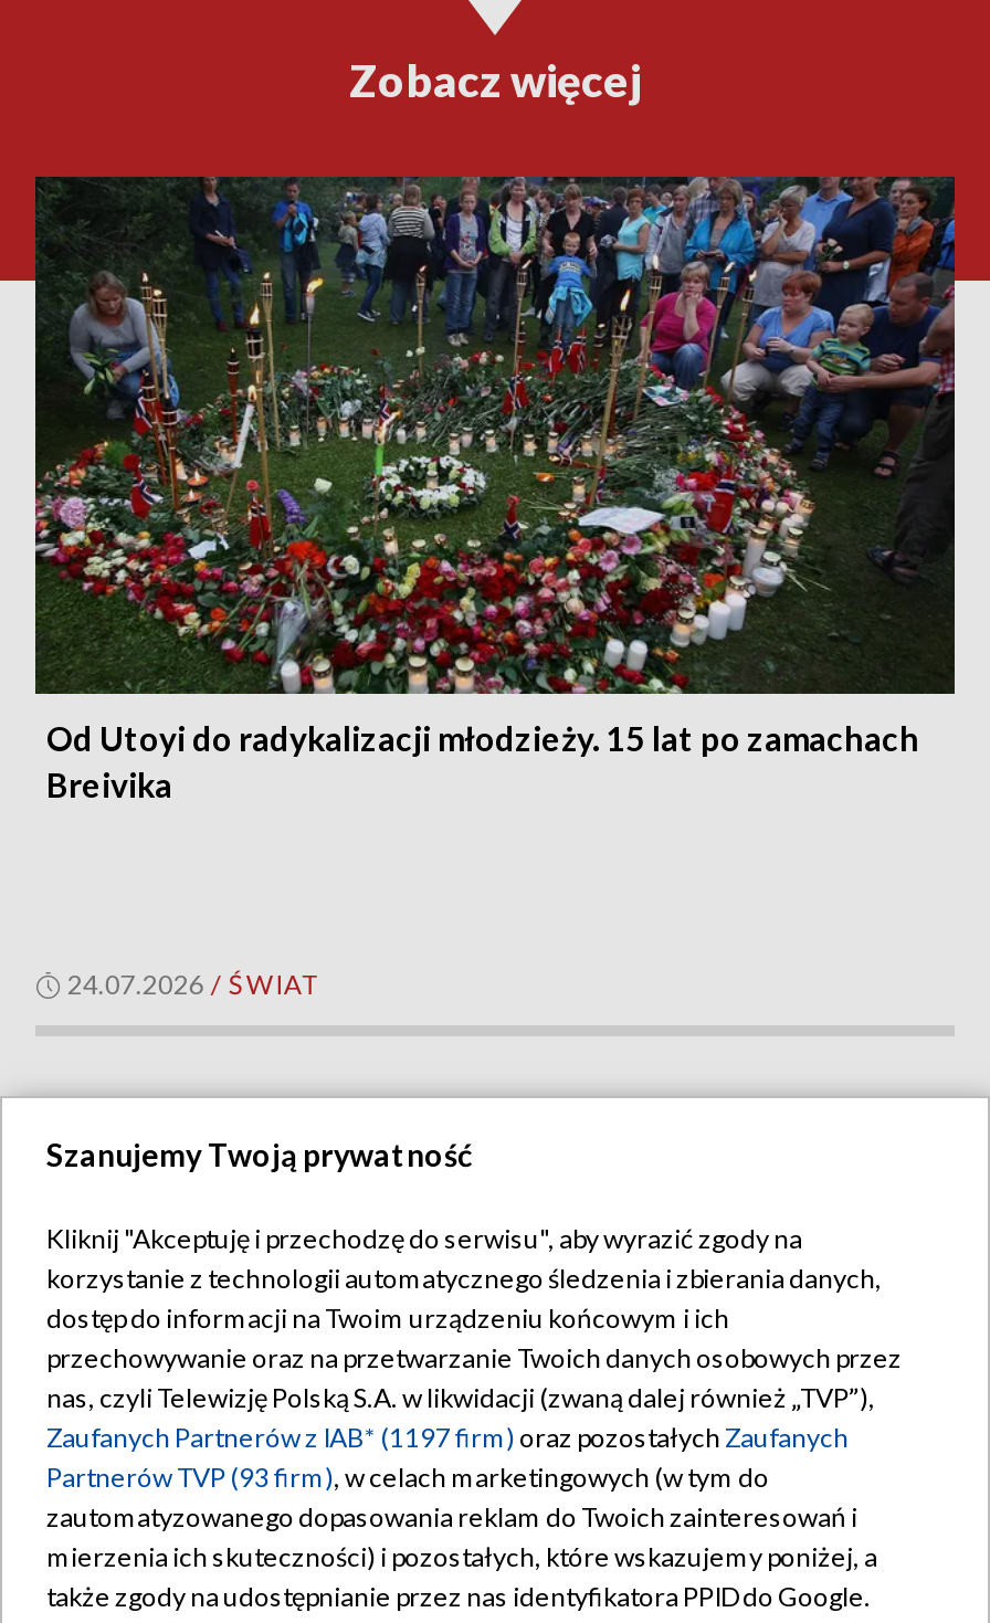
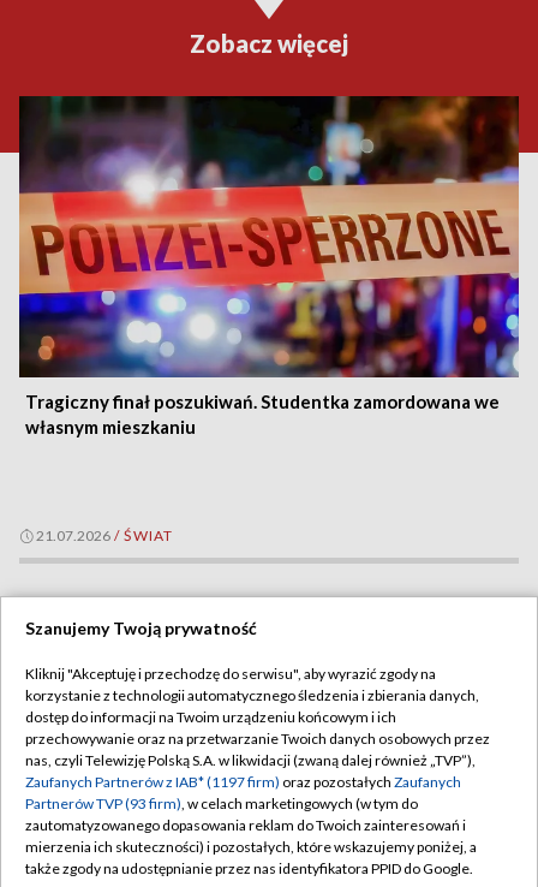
- [image]
- Od Utoyi do radykalizacji młodzieży. 15 lat po zamachach
- Breivika
+ [image]
+ Tragiczny finał poszukiwań. Studentka zamordowana we
+ własnym mieszkaniu

- 24.07.2026 / ŚWIAT
+ 21.07.2026 / ŚWIAT
